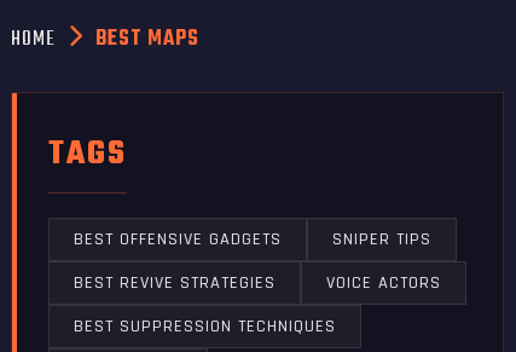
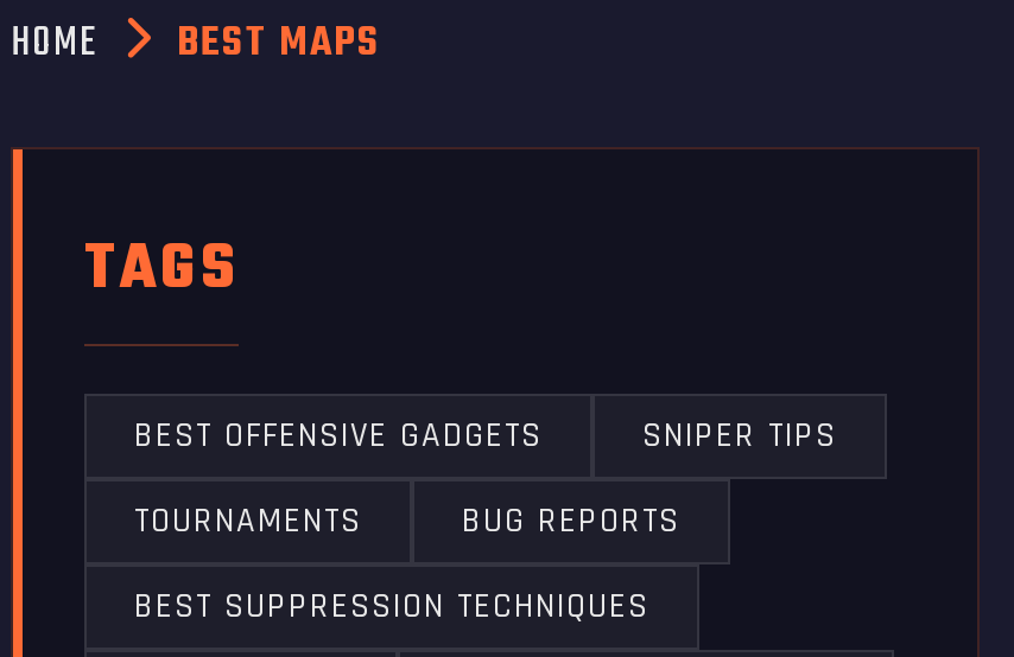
- BEST REVIVE STRATEGIES
- VOICE ACTORS
+ TOURNAMENTS
+ BUG REPORTS
